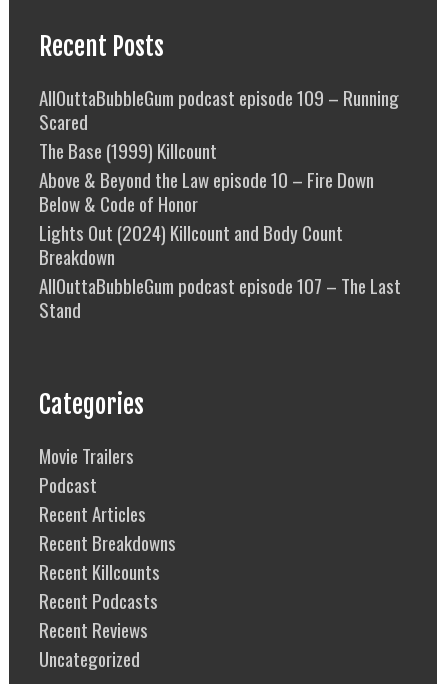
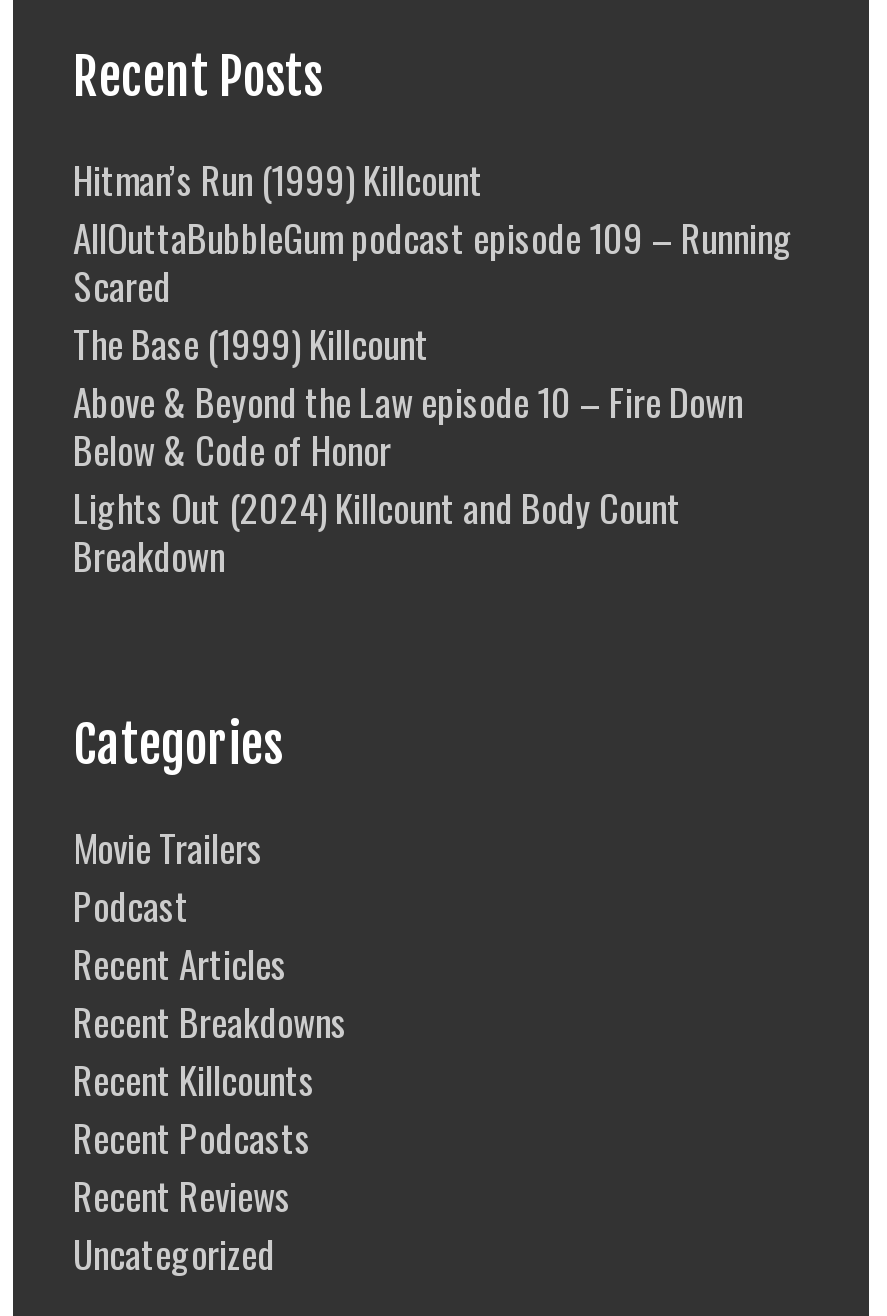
+ Hitman’s Run (1999) Killcount

moved down: AllOuttaBubbleGum podcast episode 109 – Running | Scared | The Base (1999) Killcount | Above & Beyond the Law episode 10 – Fire Down | Below & Code of Honor | Lights Out (2024) Killcount and Body Count | Breakdown

- AllOuttaBubbleGum podcast episode 107 – The Last
- Stand
